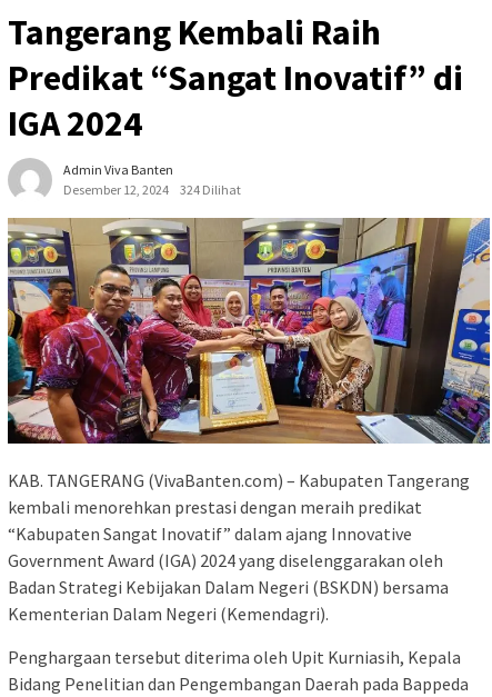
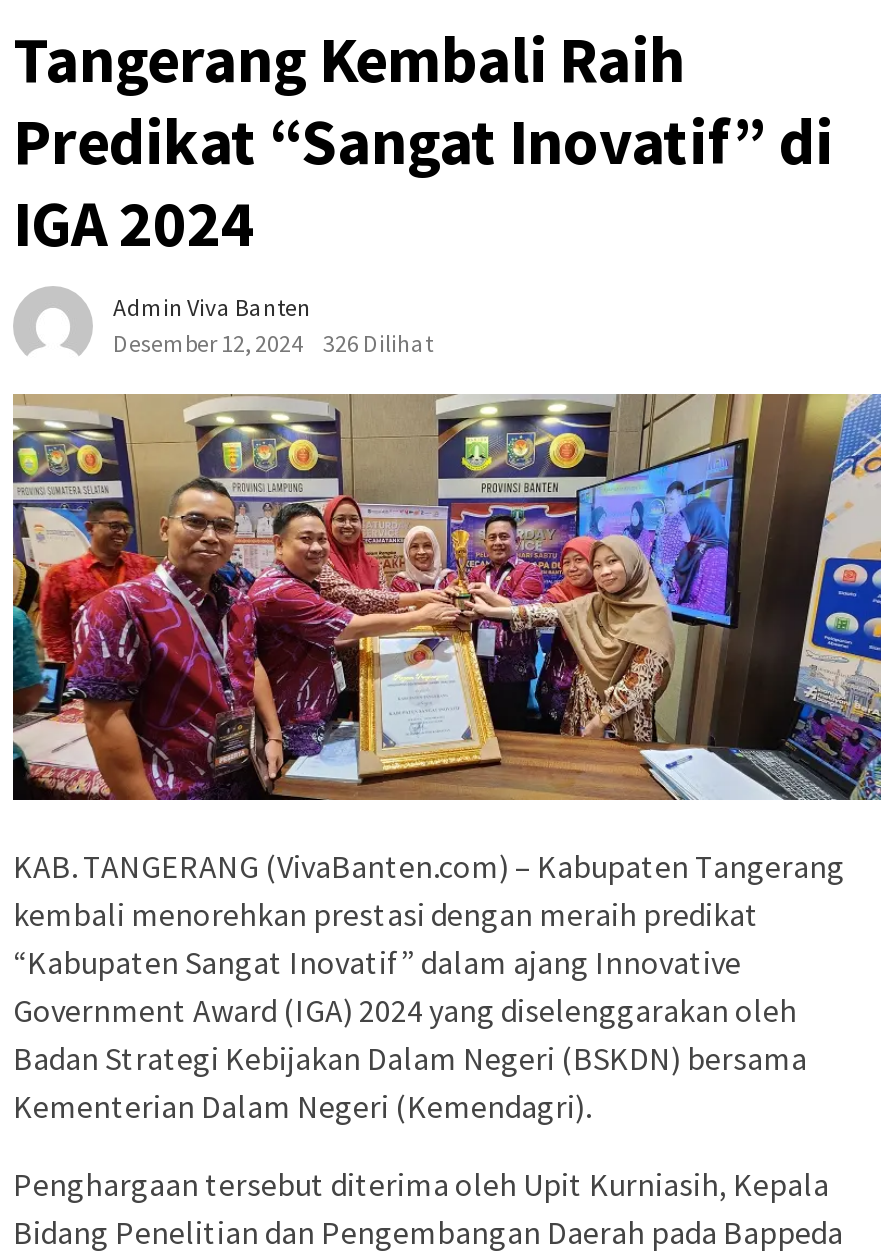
- Desember 12, 2024 324 Dilihat
+ Desember 12, 2024 326 Dilihat
